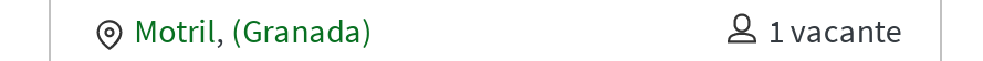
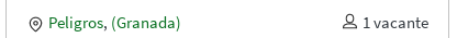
- Motril, (Granada)
+ Peligros, (Granada)
